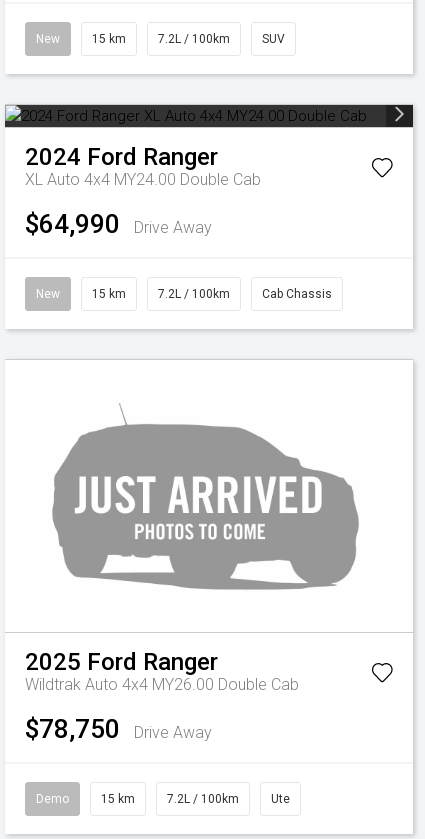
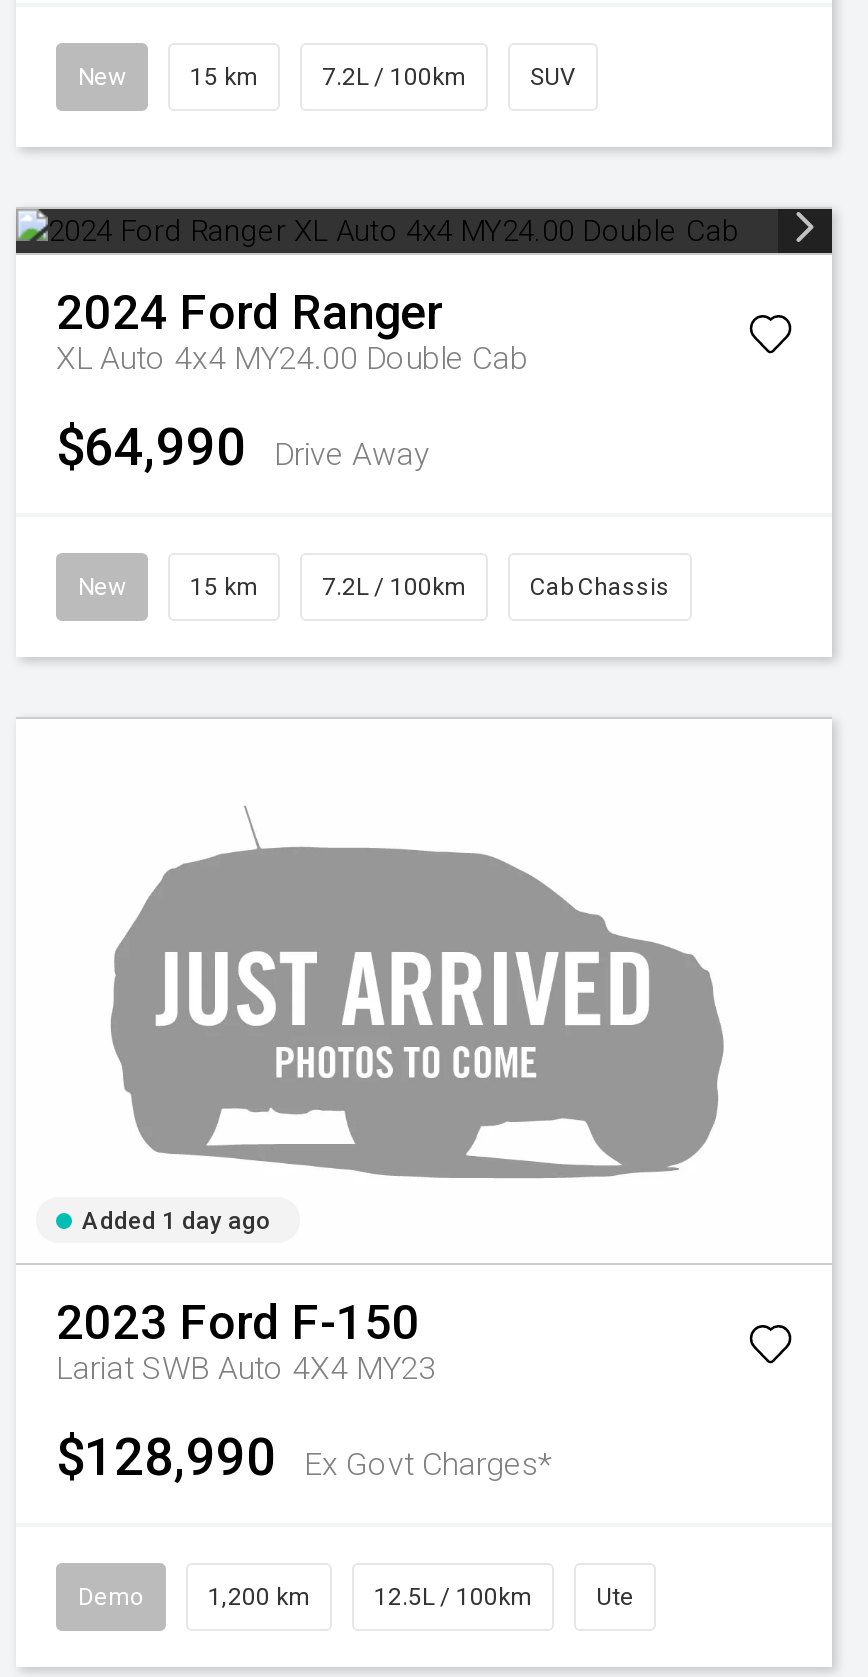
- 2025 Ford Ranger
- Wildtrak Auto 4x4 MY26.00 Double Cab
- $78,750
- Drive Away
+ Added 1 day ago
+ 2023 Ford F-150
+ Lariat SWB Auto 4X4 MY23
+ $128,990
+ Ex Govt Charges*

- 15 km
+ 1,200 km

- 7.2L / 100km
+ 12.5L / 100km
